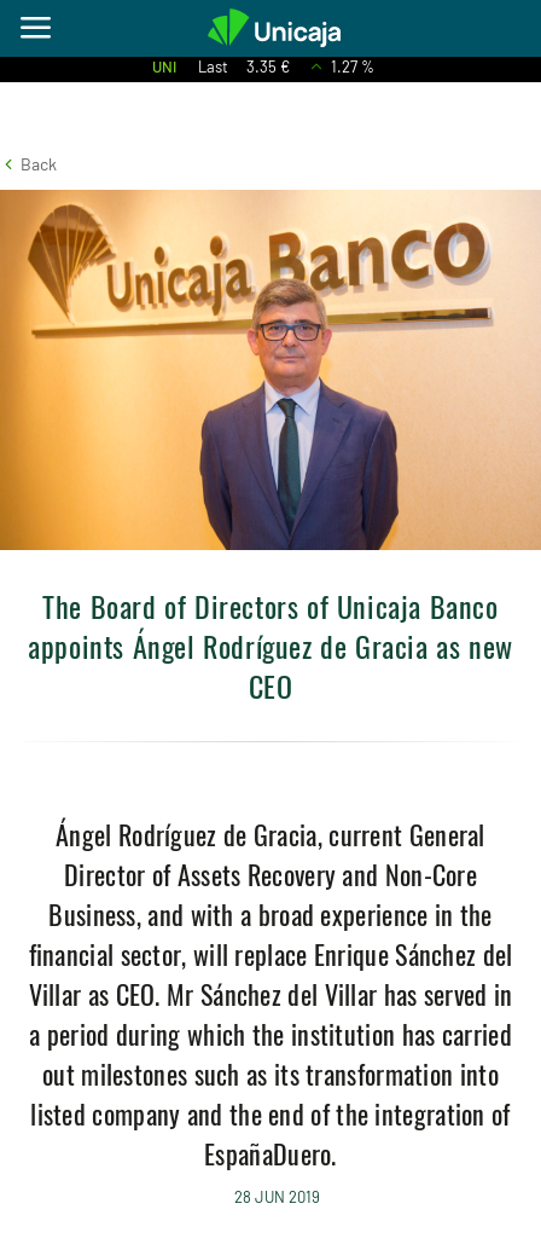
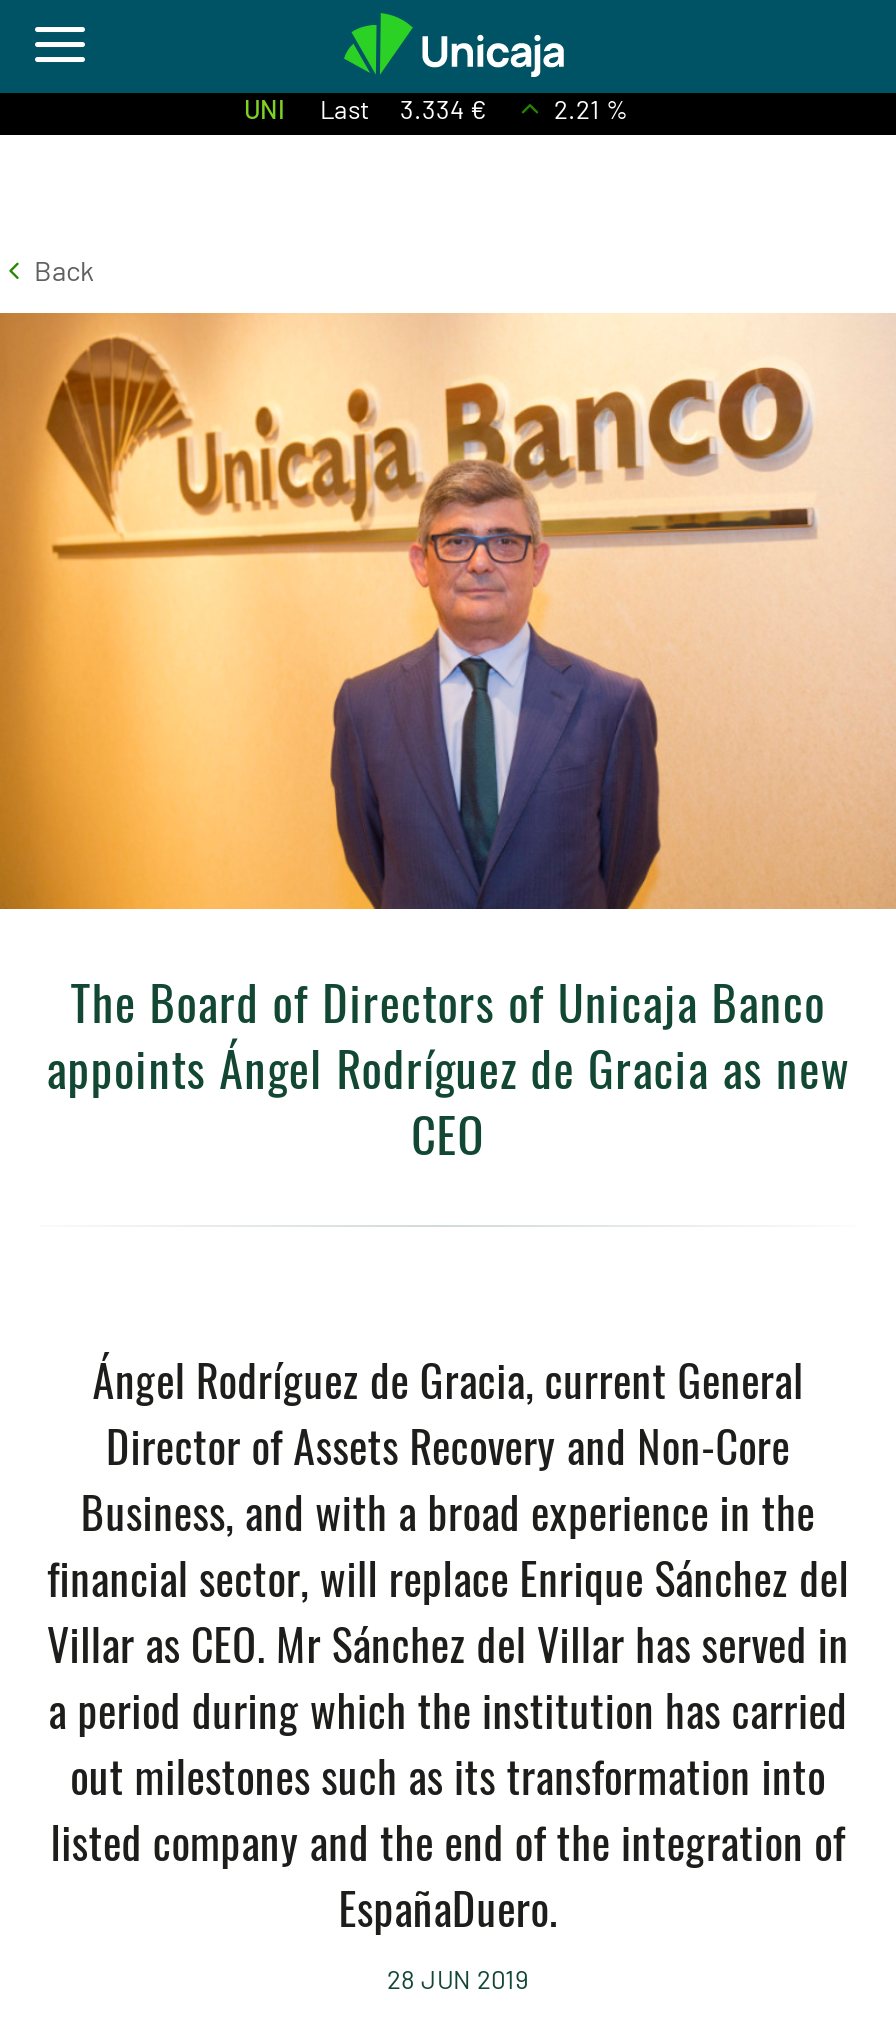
- UNI Last 3.35 €
+ UNI Last 3.334 €

- 1.27 %
+ 2.21 %
